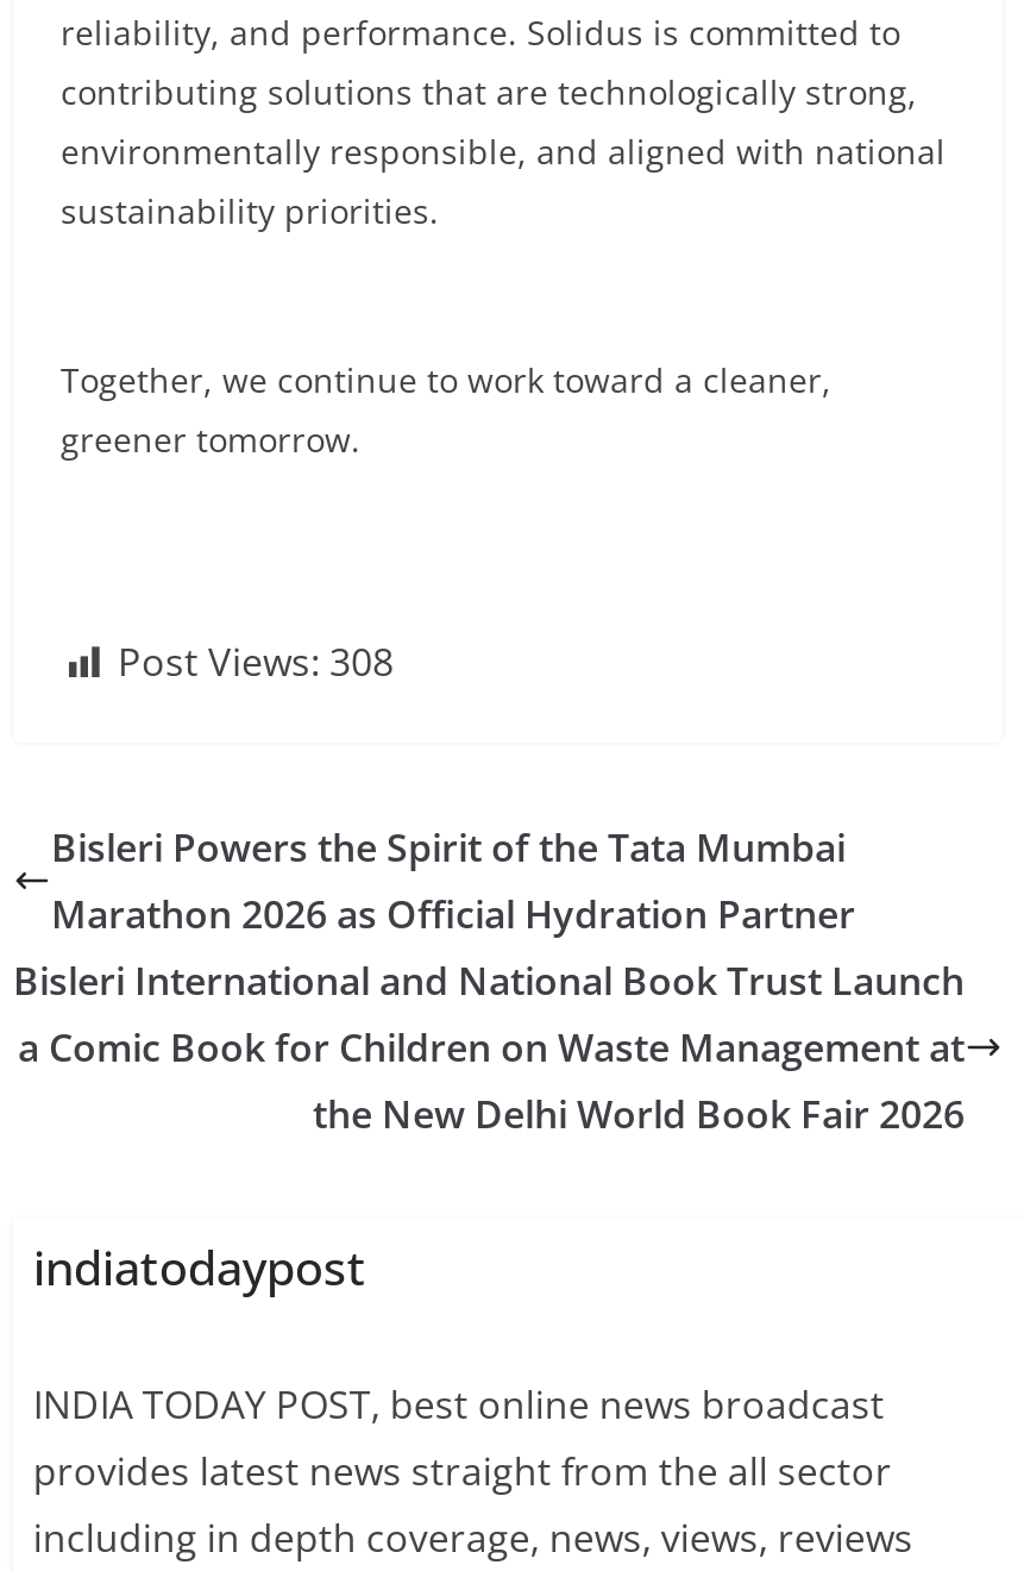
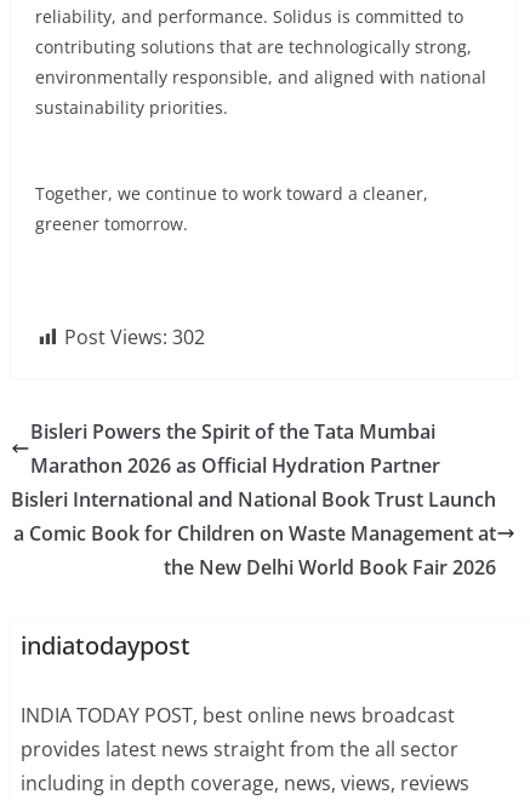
- Post Views: 308
+ Post Views: 302
